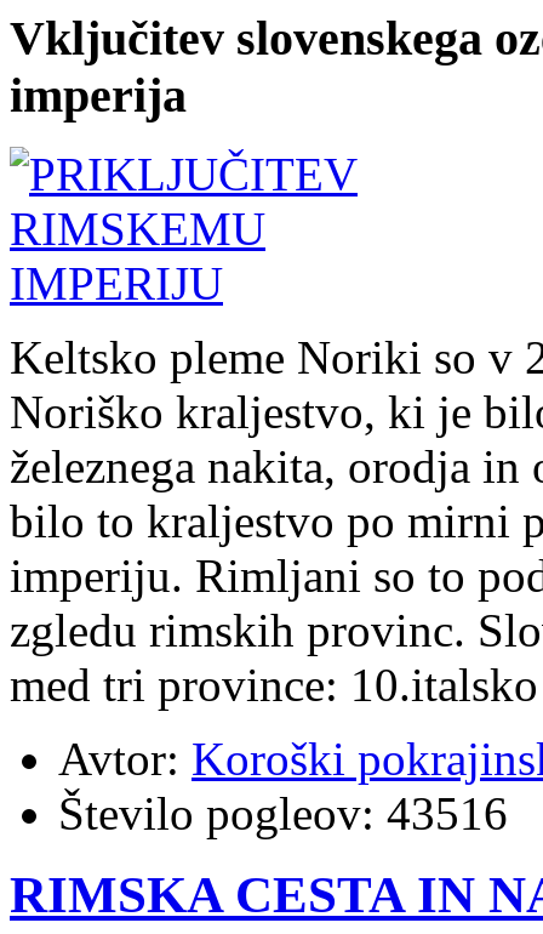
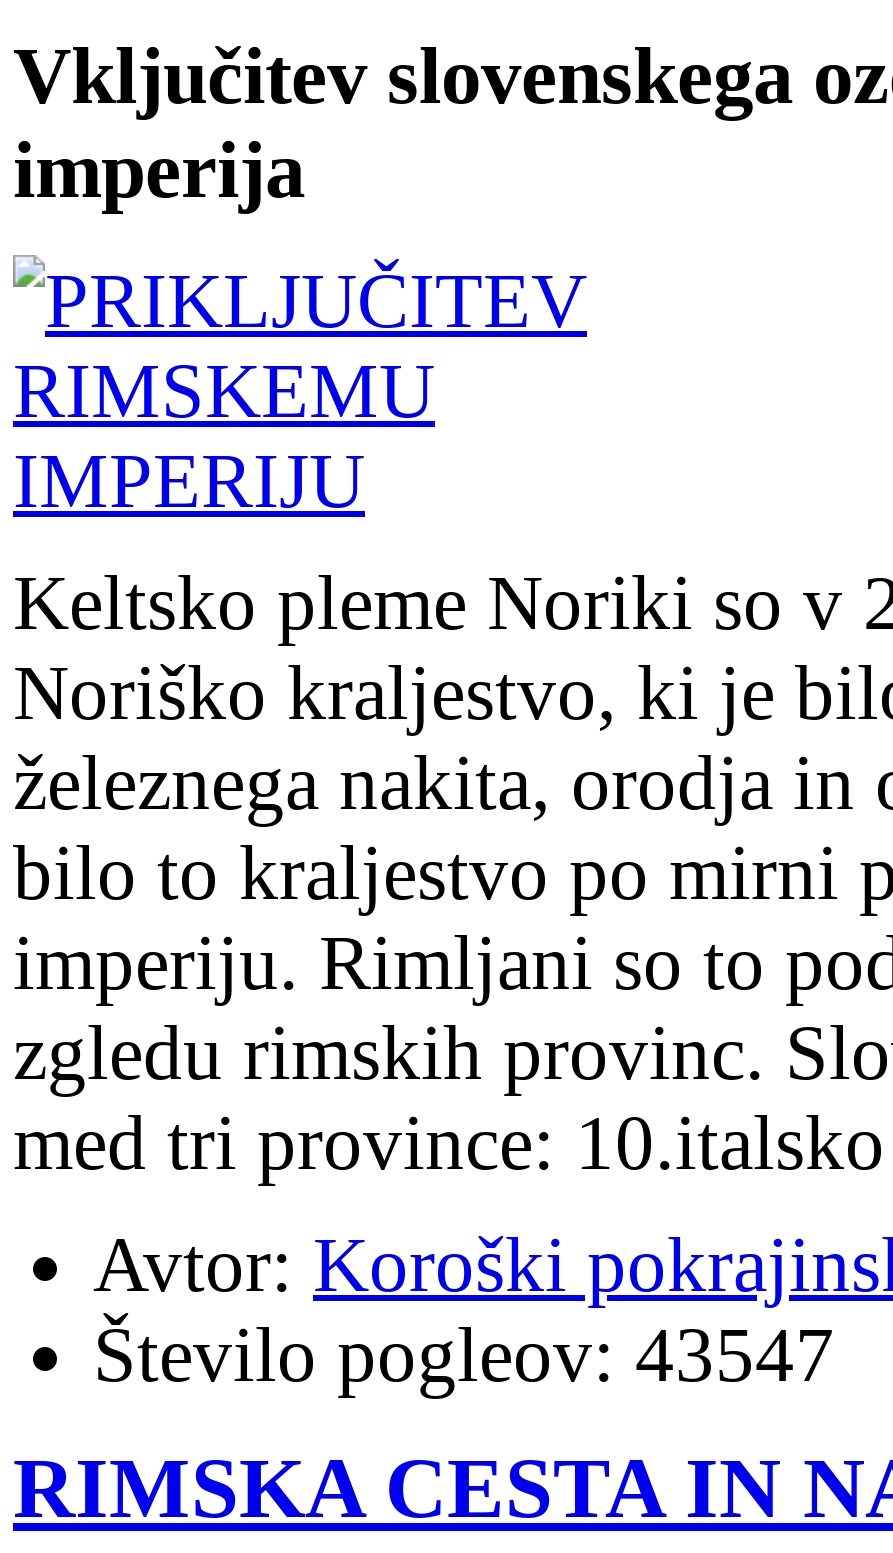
- Število pogleov: 43516
+ Število pogleov: 43547
